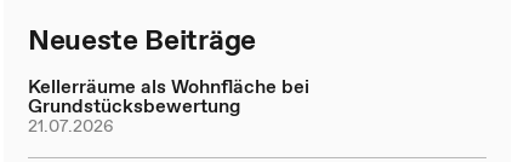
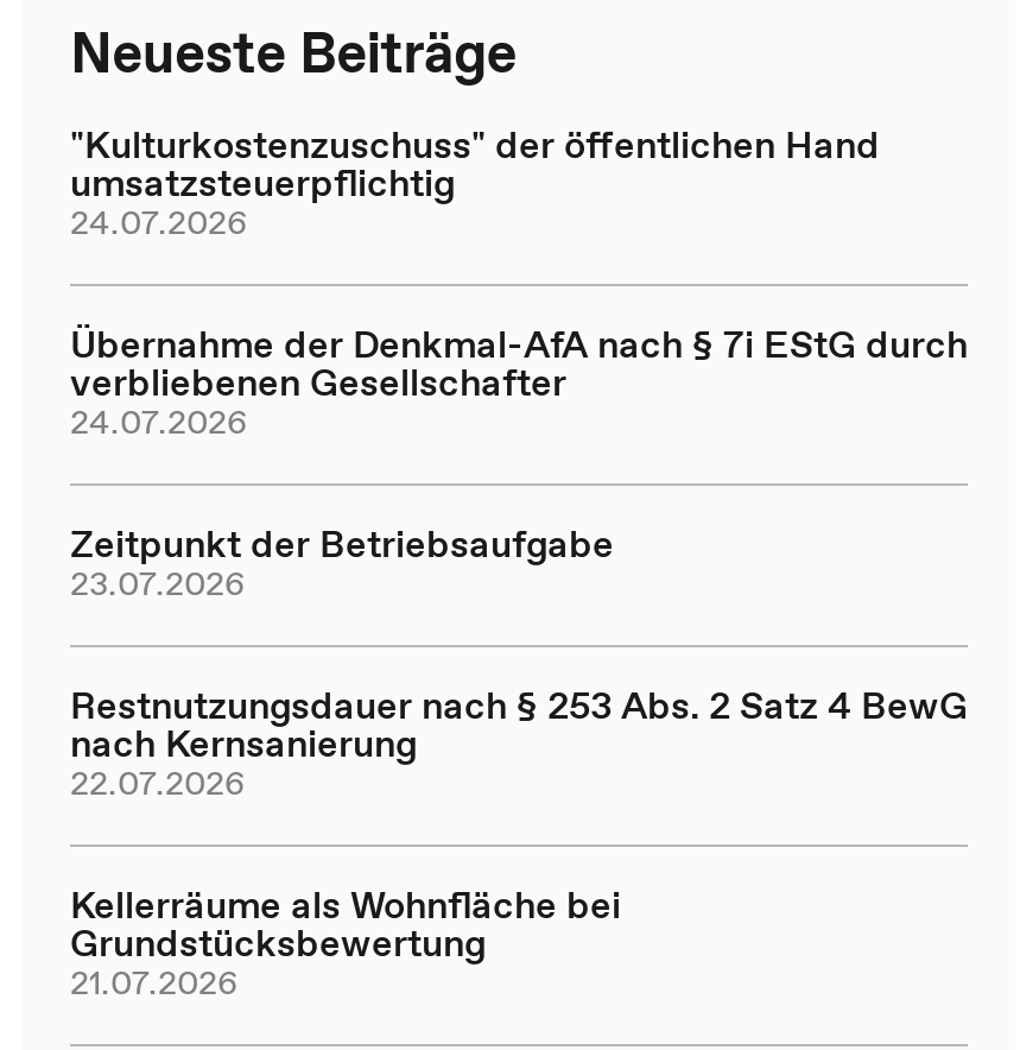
+ "Kulturkostenzuschuss" der öffentlichen Hand
+ umsatzsteuerpflichtig
+ 24.07.2026
+ Übernahme der Denkmal-AfA nach § 7i EStG durch
+ verbliebenen Gesellschafter
+ 24.07.2026
+ Zeitpunkt der Betriebsaufgabe
+ 23.07.2026
+ Restnutzungsdauer nach § 253 Abs. 2 Satz 4 BewG
+ nach Kernsanierung
+ 22.07.2026
